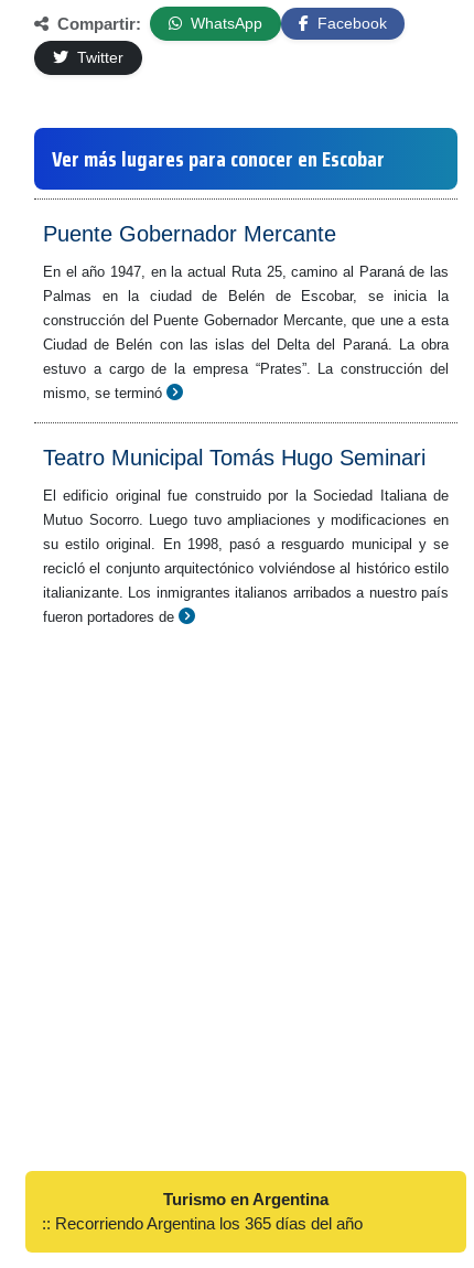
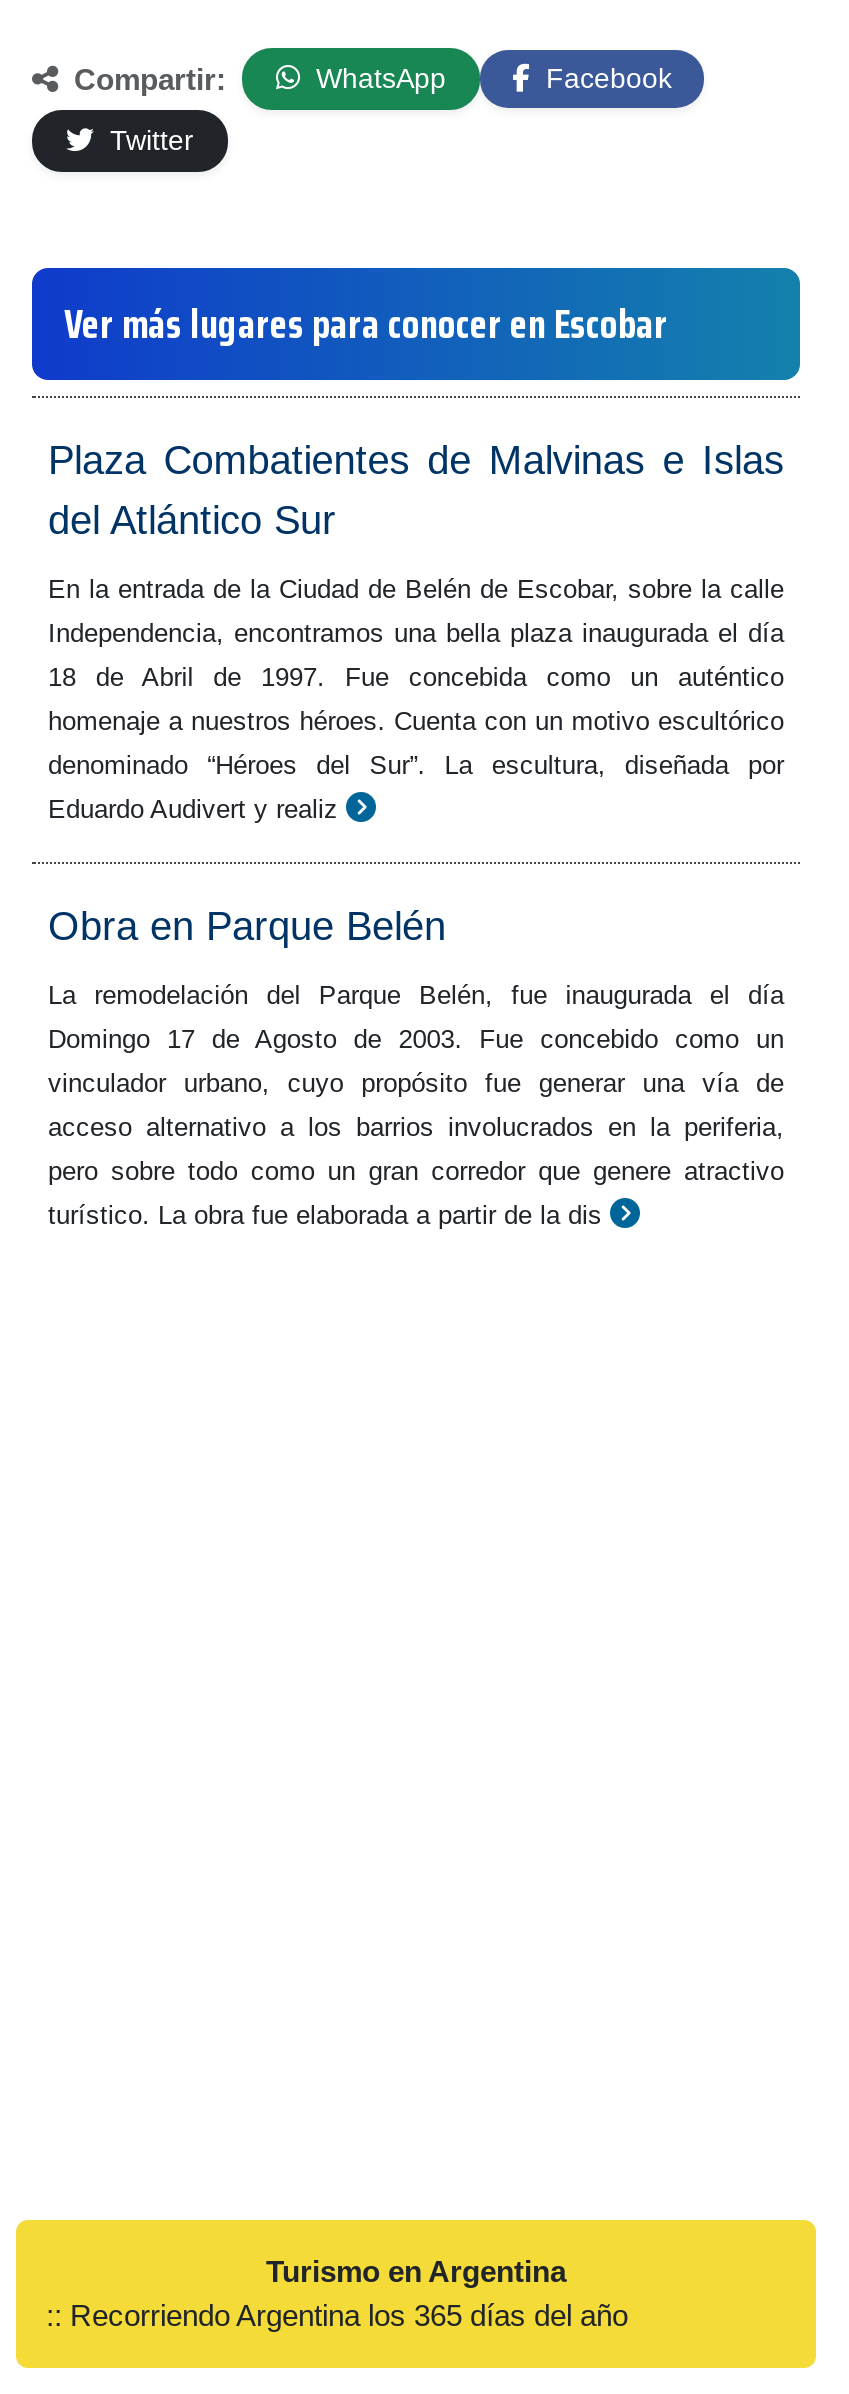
- Puente Gobernador Mercante
+ Plaza Combatientes de Malvinas e Islas
+ del Atlántico Sur

- En el año 1947, en la actual Ruta 25, camino al Paraná de las
+ En la entrada de la Ciudad de Belén de Escobar, sobre la calle

- Palmas en la ciudad de Belén de Escobar, se inicia la
+ Independencia, encontramos una bella plaza inaugurada el día

- construcción del Puente Gobernador Mercante, que une a esta
+ 18 de Abril de 1997. Fue concebida como un auténtico

- Ciudad de Belén con las islas del Delta del Paraná. La obra
+ homenaje a nuestros héroes. Cuenta con un motivo escultórico

- estuvo a cargo de la empresa “Prates”. La construcción del
+ denominado “Héroes del Sur”. La escultura, diseñada por

- mismo, se terminó
+ Eduardo Audivert y realiz

- Teatro Municipal Tomás Hugo Seminari
+ Obra en Parque Belén

- El edificio original fue construido por la Sociedad Italiana de
+ La remodelación del Parque Belén, fue inaugurada el día

- Mutuo Socorro. Luego tuvo ampliaciones y modificaciones en
+ Domingo 17 de Agosto de 2003. Fue concebido como un

- su estilo original. En 1998, pasó a resguardo municipal y se
+ vinculador urbano, cuyo propósito fue generar una vía de

- recicló el conjunto arquitectónico volviéndose al histórico estilo
+ acceso alternativo a los barrios involucrados en la periferia,

- italianizante. Los inmigrantes italianos arribados a nuestro país
+ pero sobre todo como un gran corredor que genere atractivo

- fueron portadores de
+ turístico. La obra fue elaborada a partir de la dis
